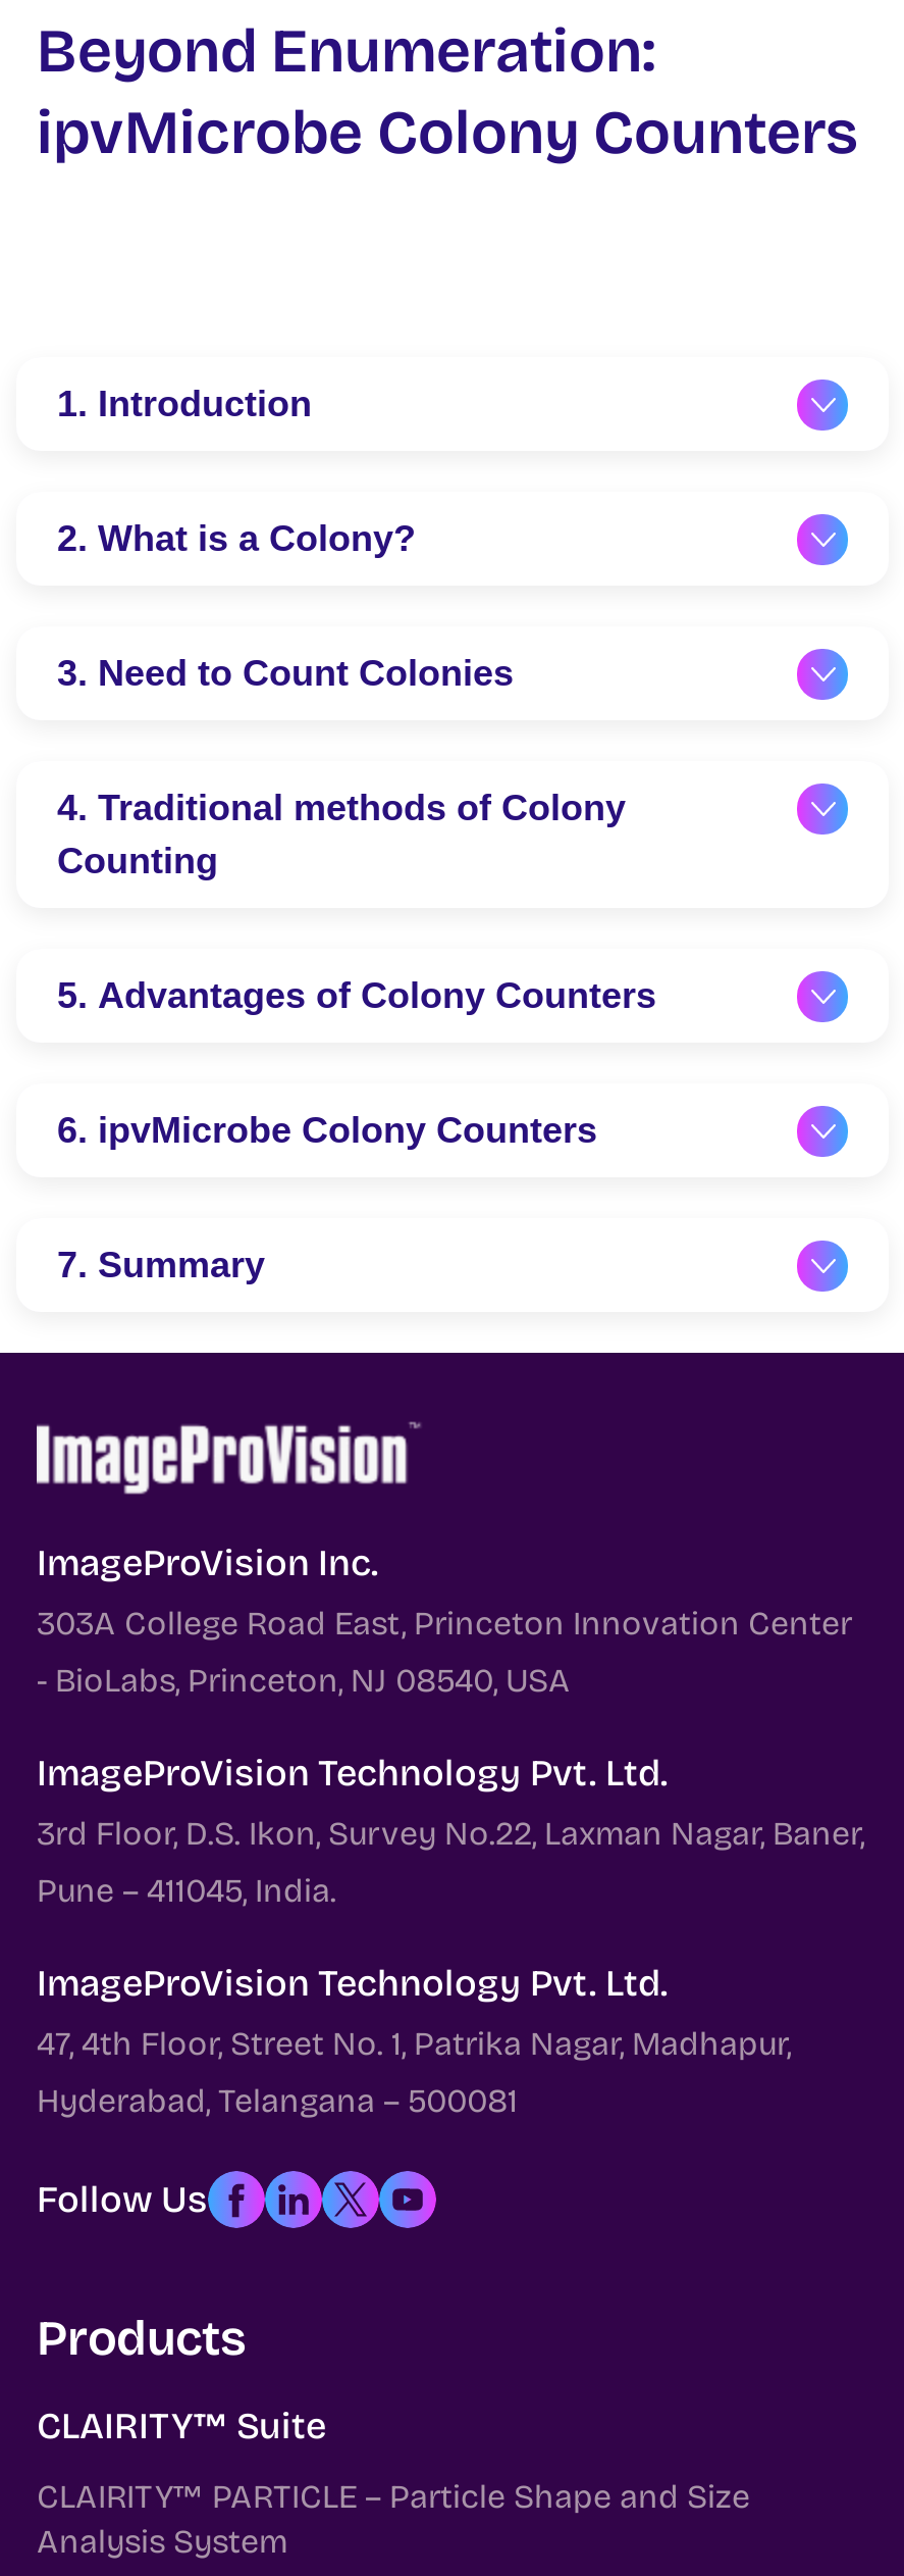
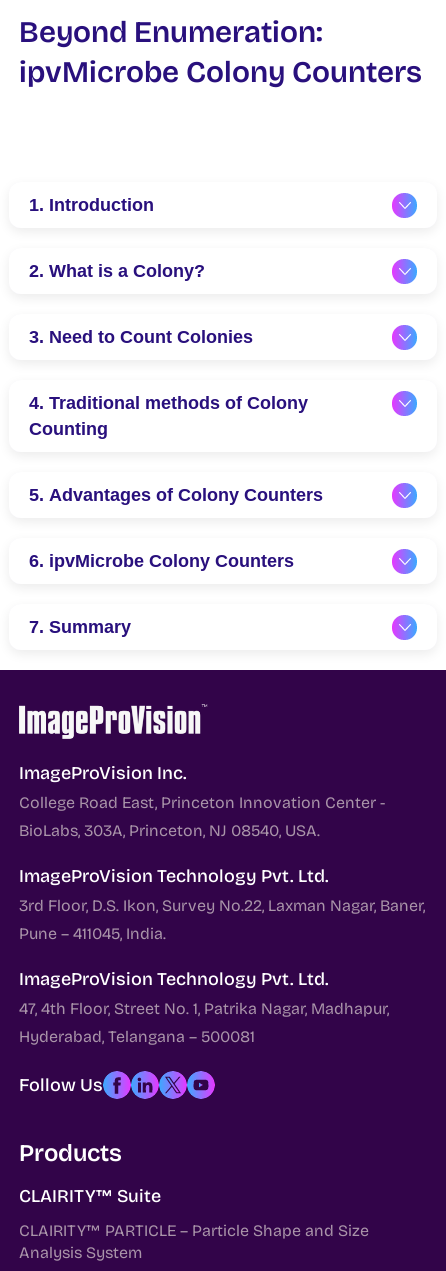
- 303A College Road East, Princeton Innovation Center
+ College Road East, Princeton Innovation Center -

- - BioLabs, Princeton, NJ 08540, USA
+ BioLabs, 303A, Princeton, NJ 08540, USA.
